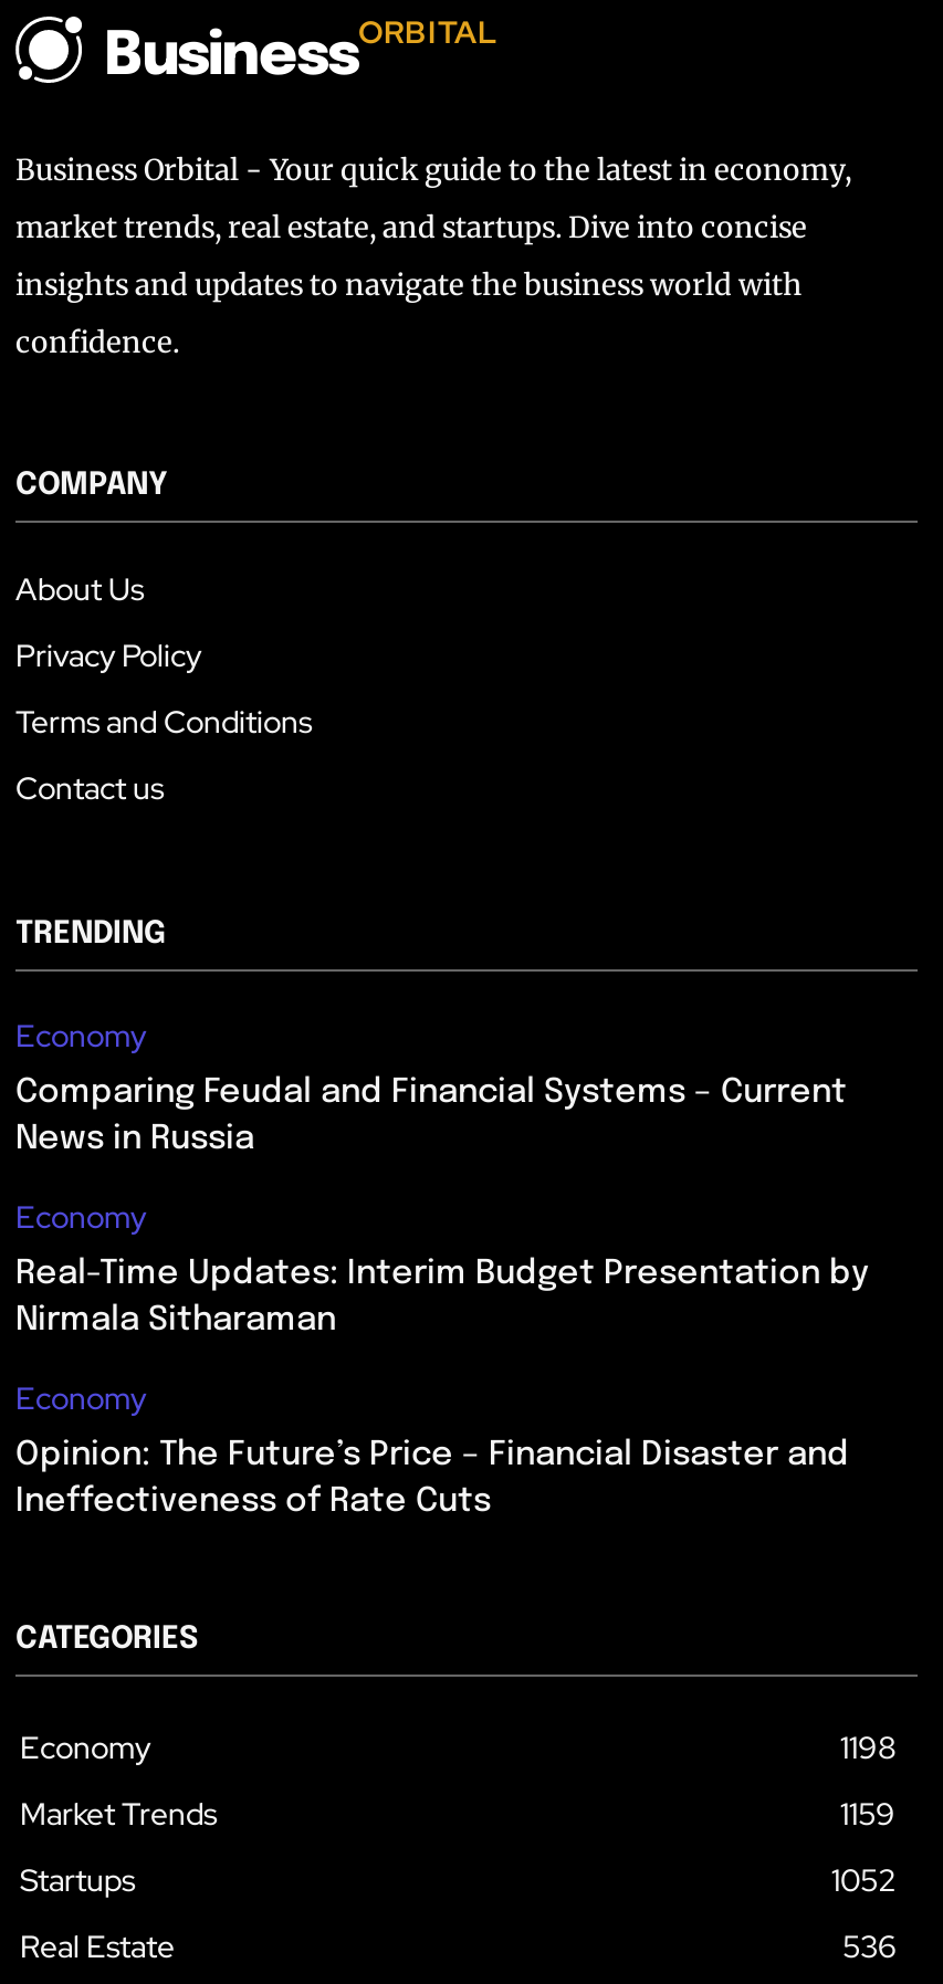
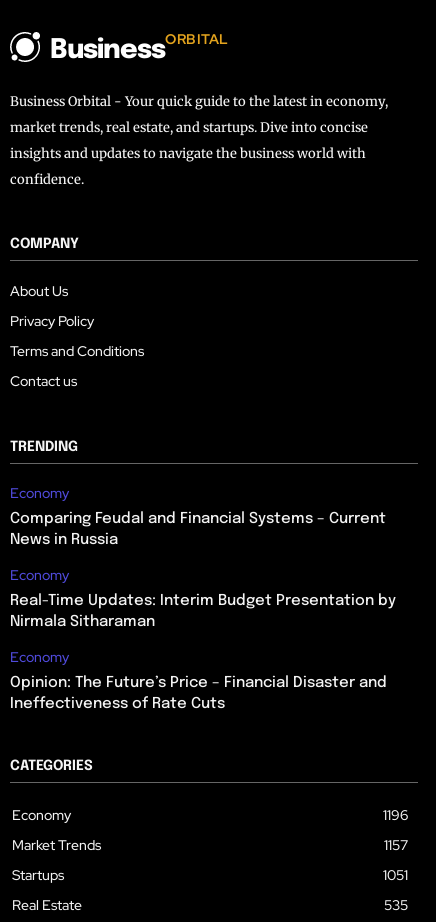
- 1198
+ 1196

- 1159
+ 1157

- 1052
+ 1051

- 536
+ 535
